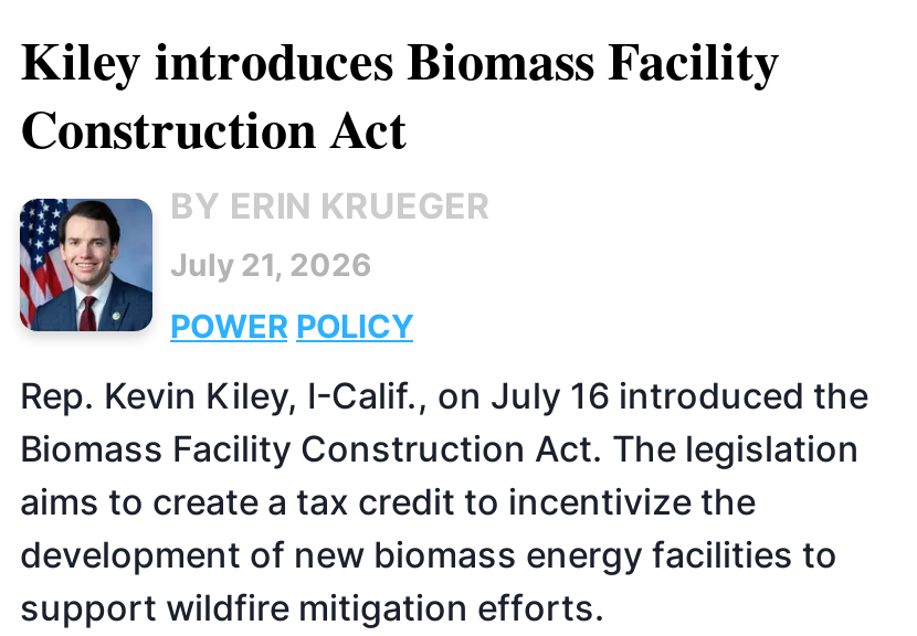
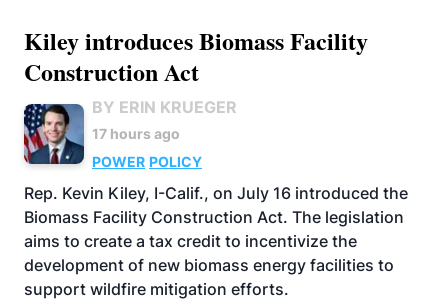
- July 21, 2026
+ 17 hours ago
